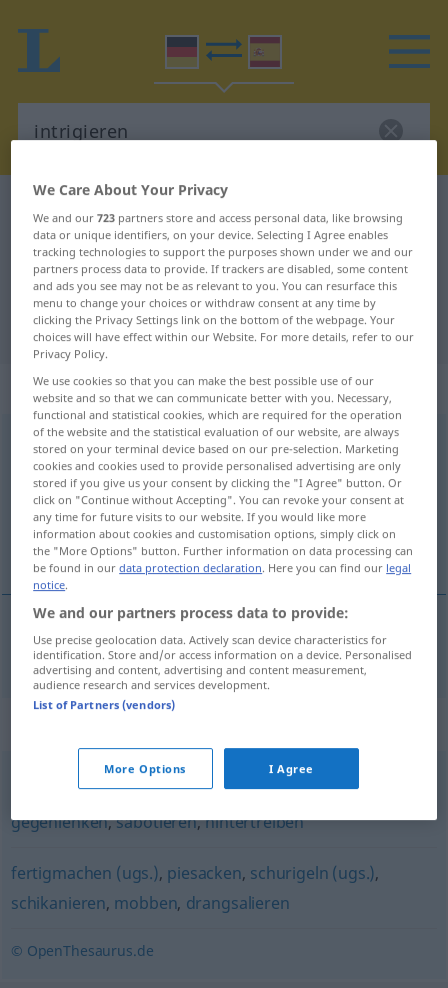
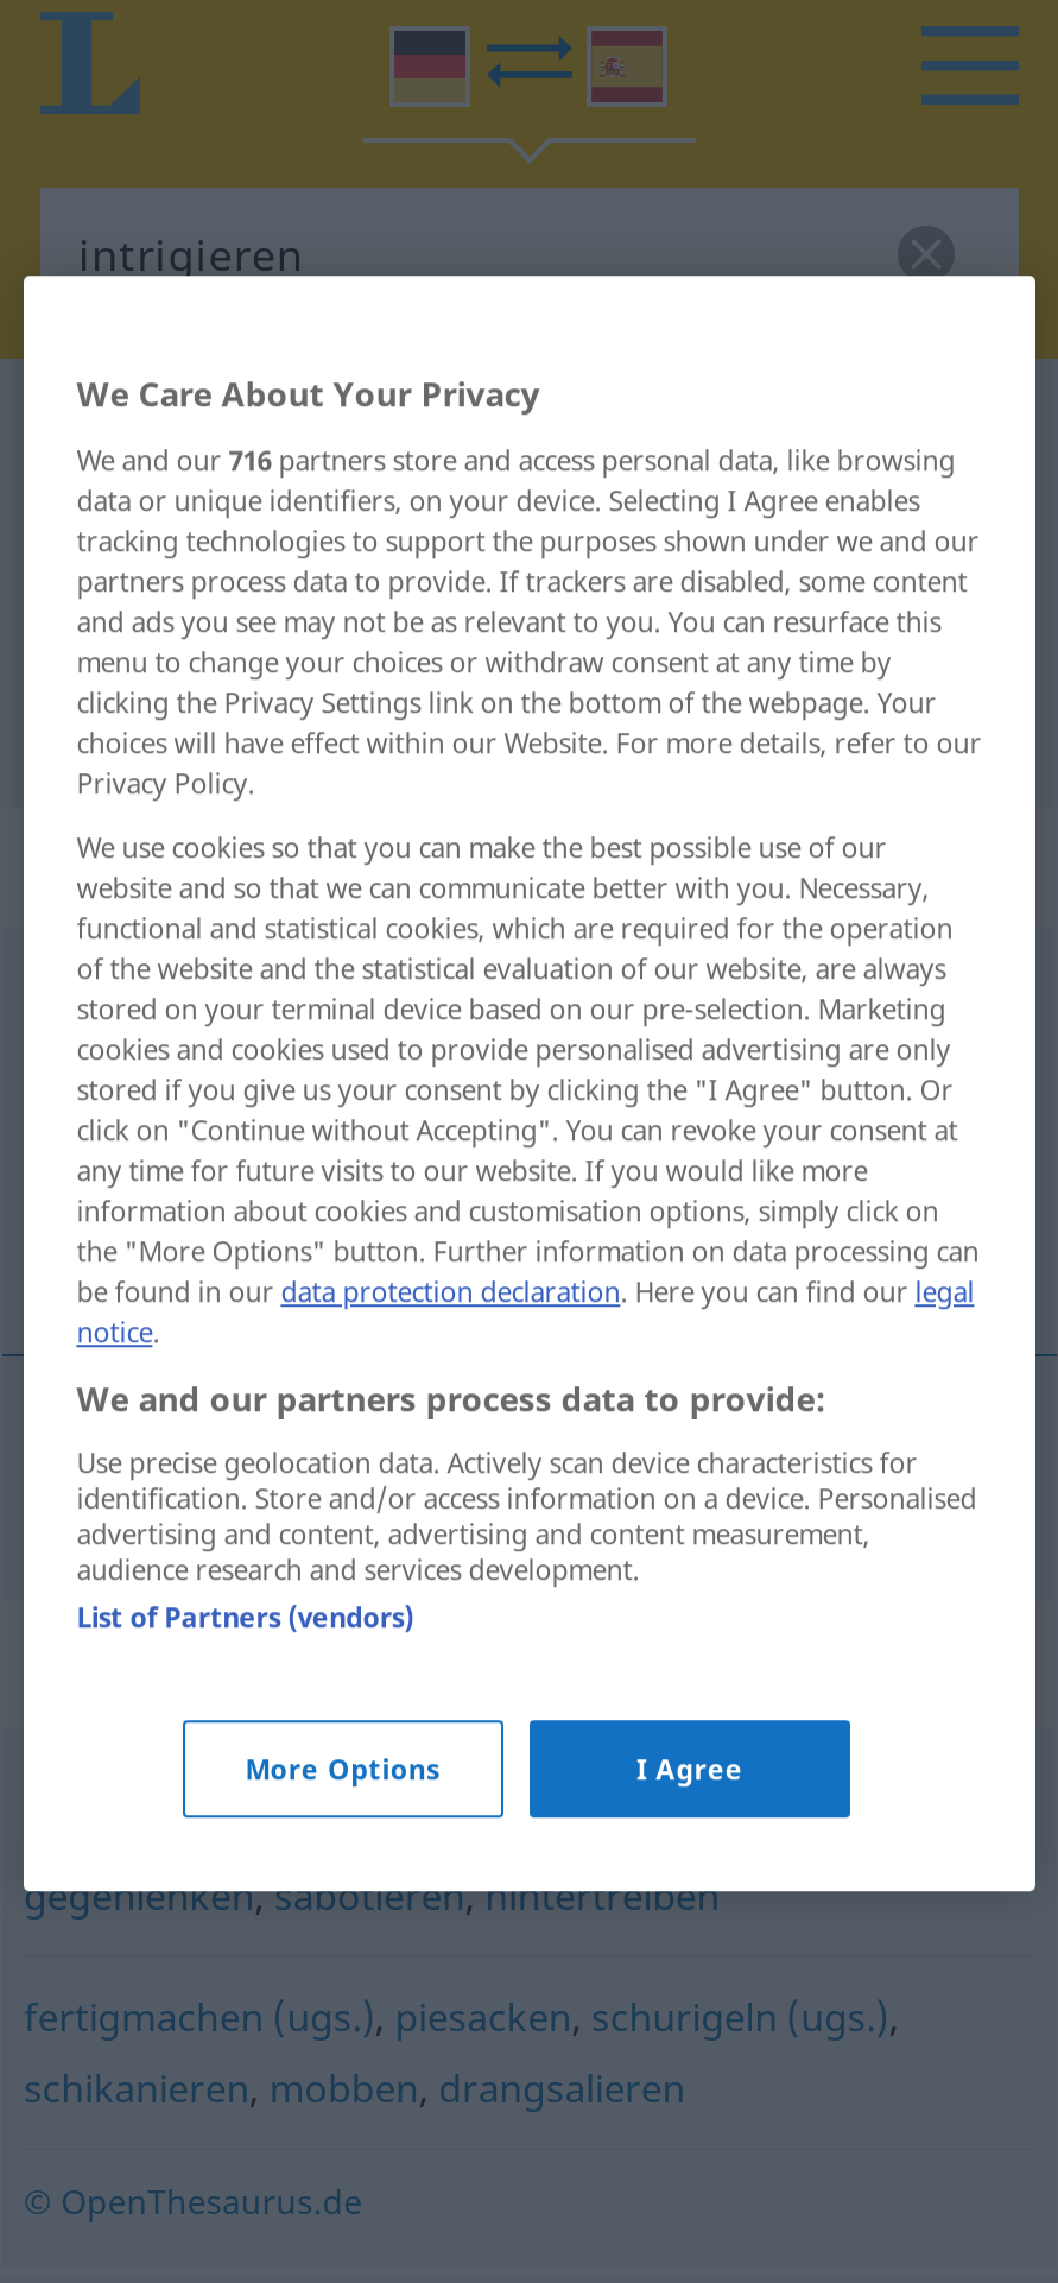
- We and our 723 partners store and access personal data, like browsing
+ We and our 716 partners store and access personal data, like browsing
